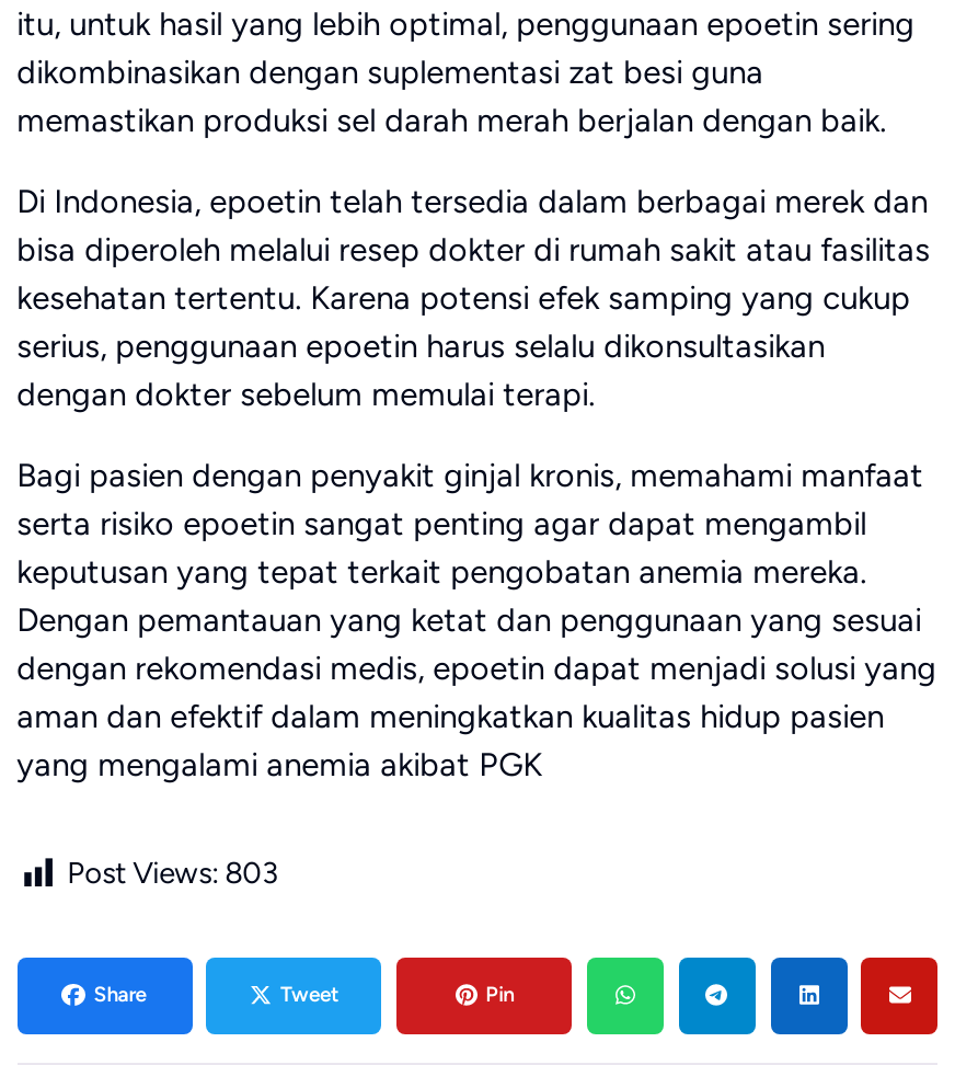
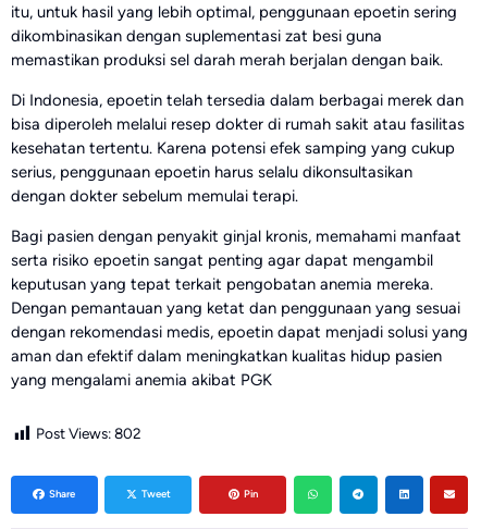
- Post Views: 803
+ Post Views: 802
